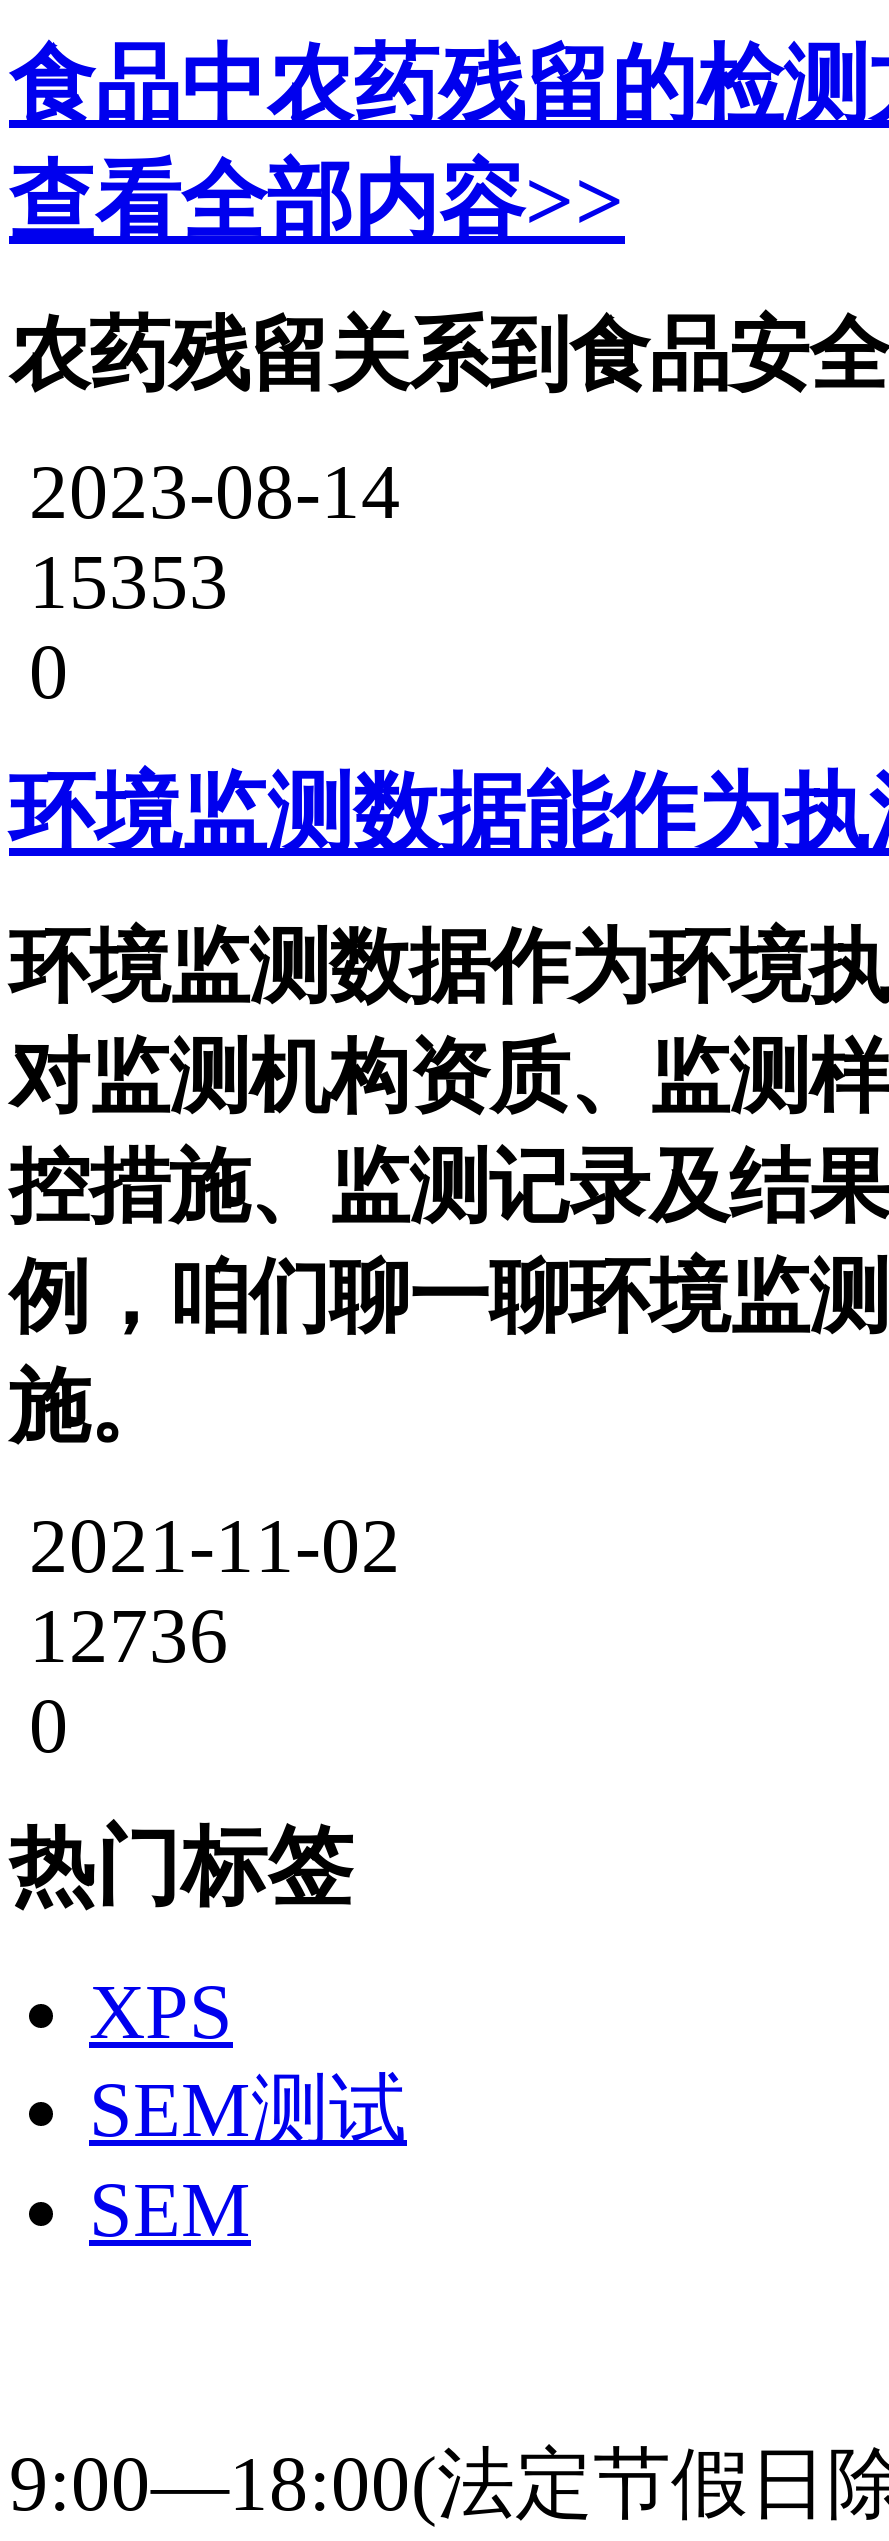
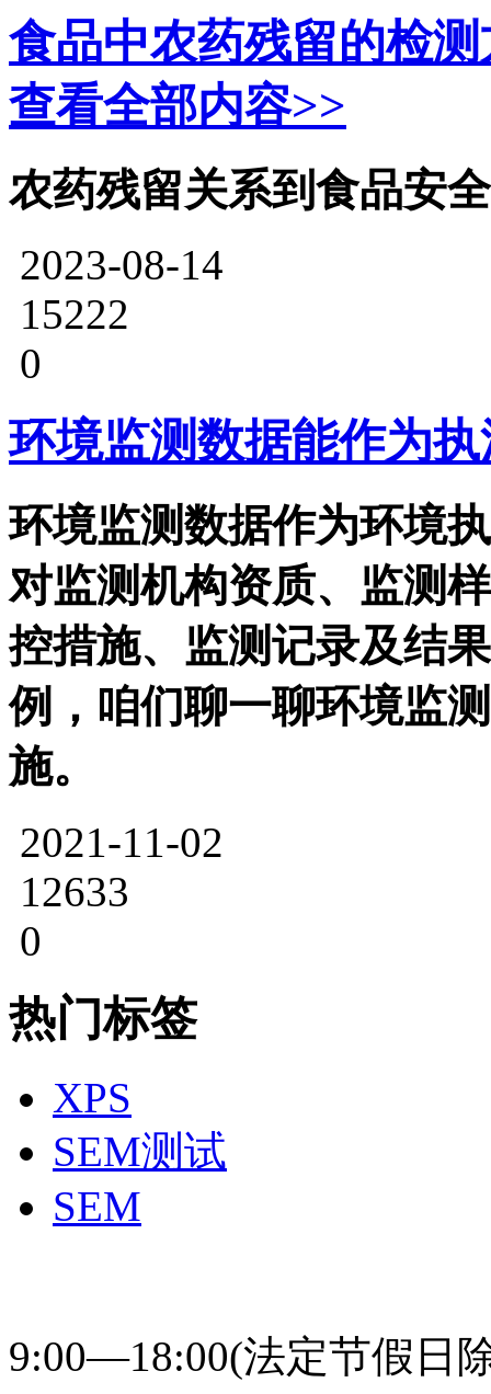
- 15353
+ 15222

- 12736
+ 12633
